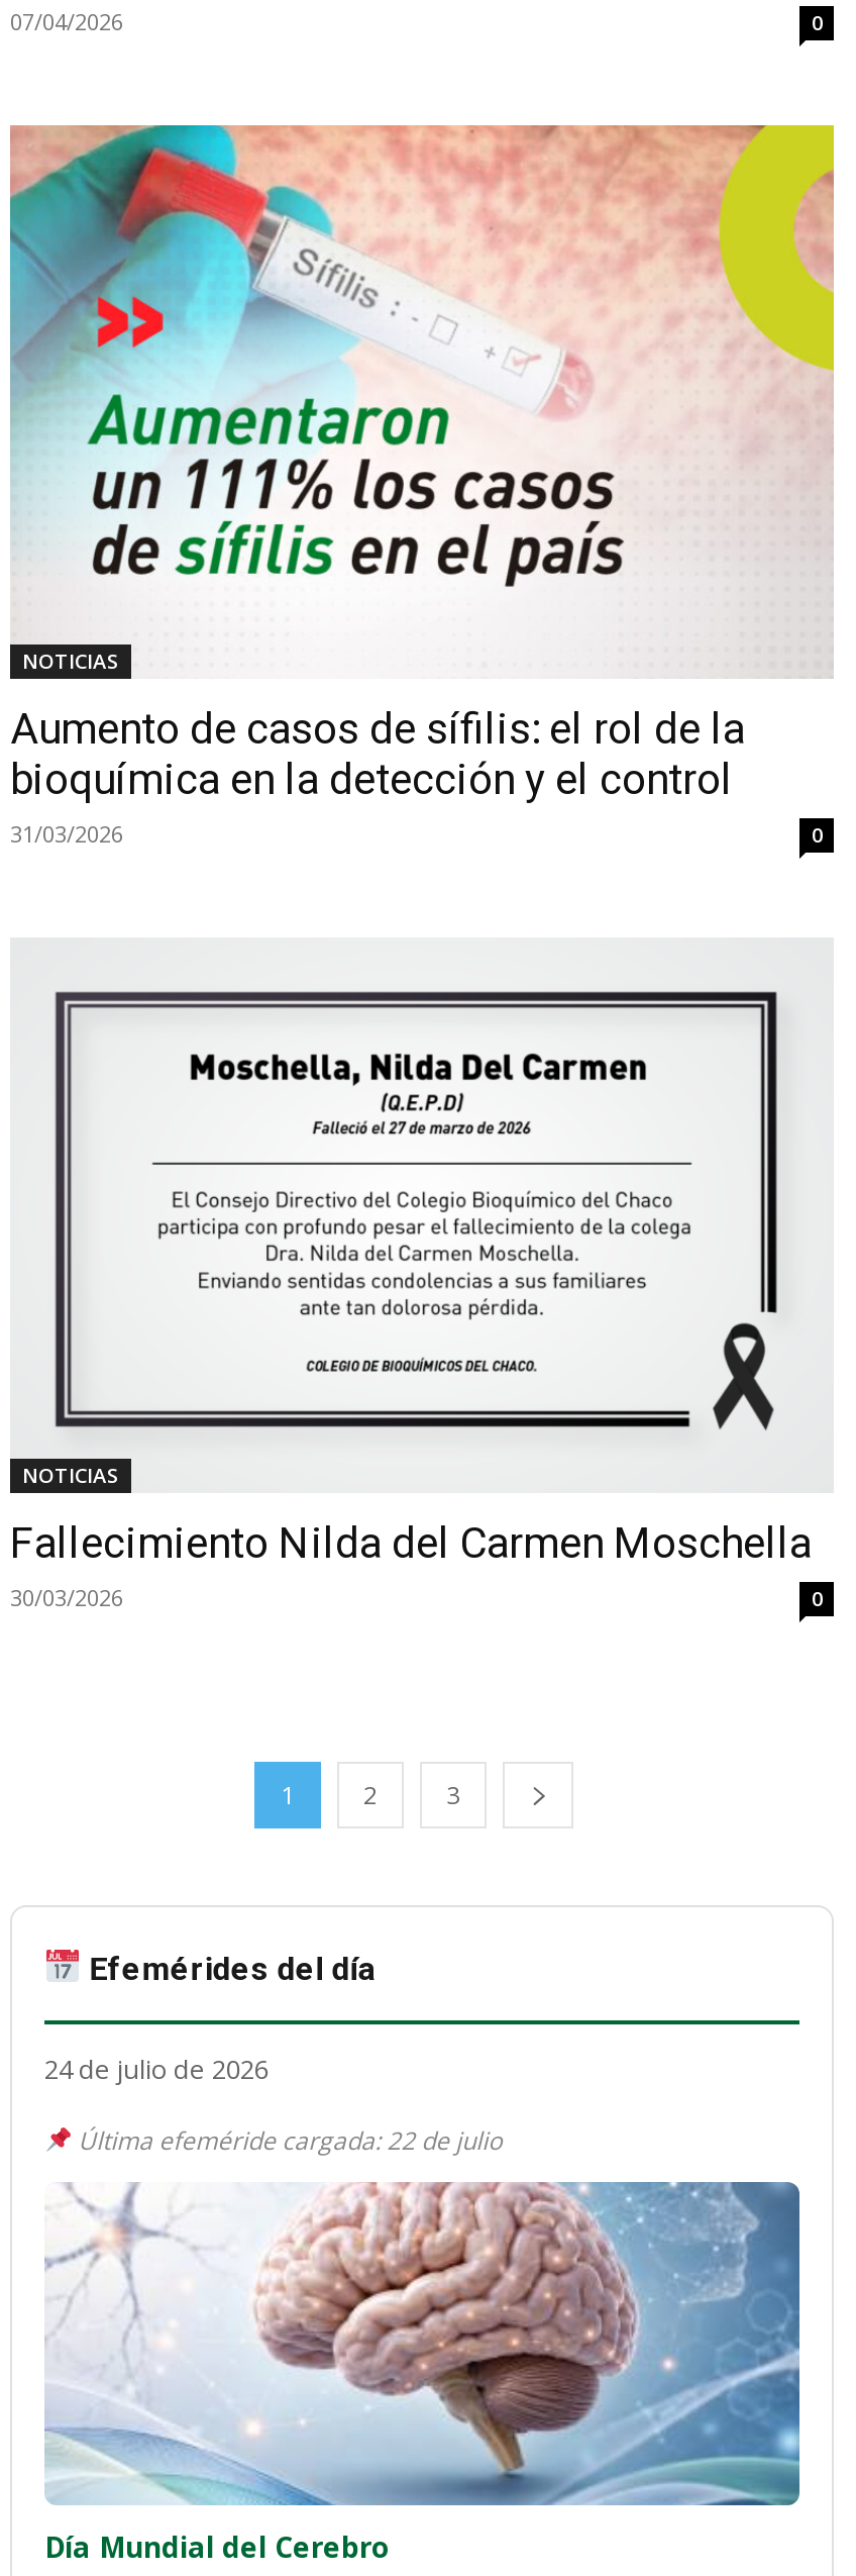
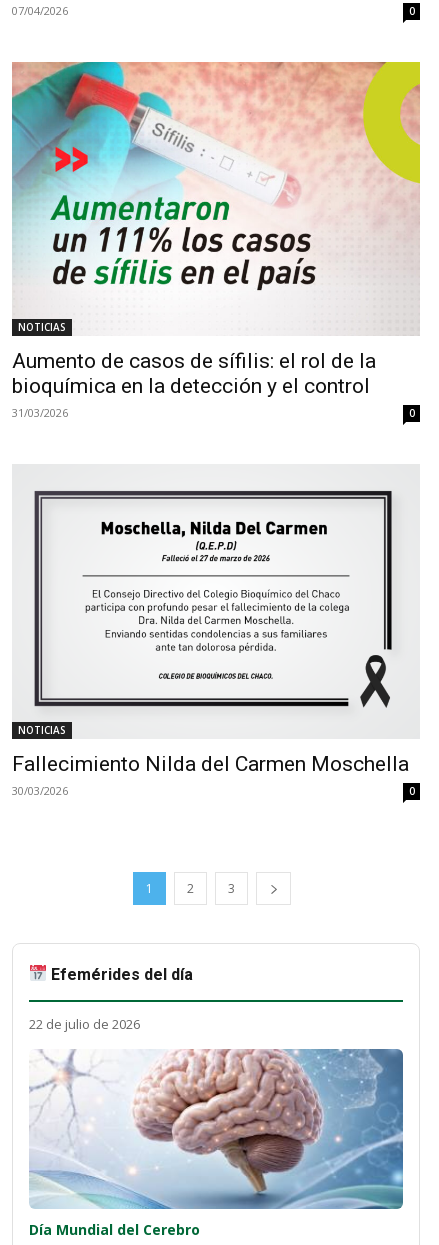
- 24 de julio de 2026
- Última efeméride cargada: 22 de julio
+ 22 de julio de 2026
